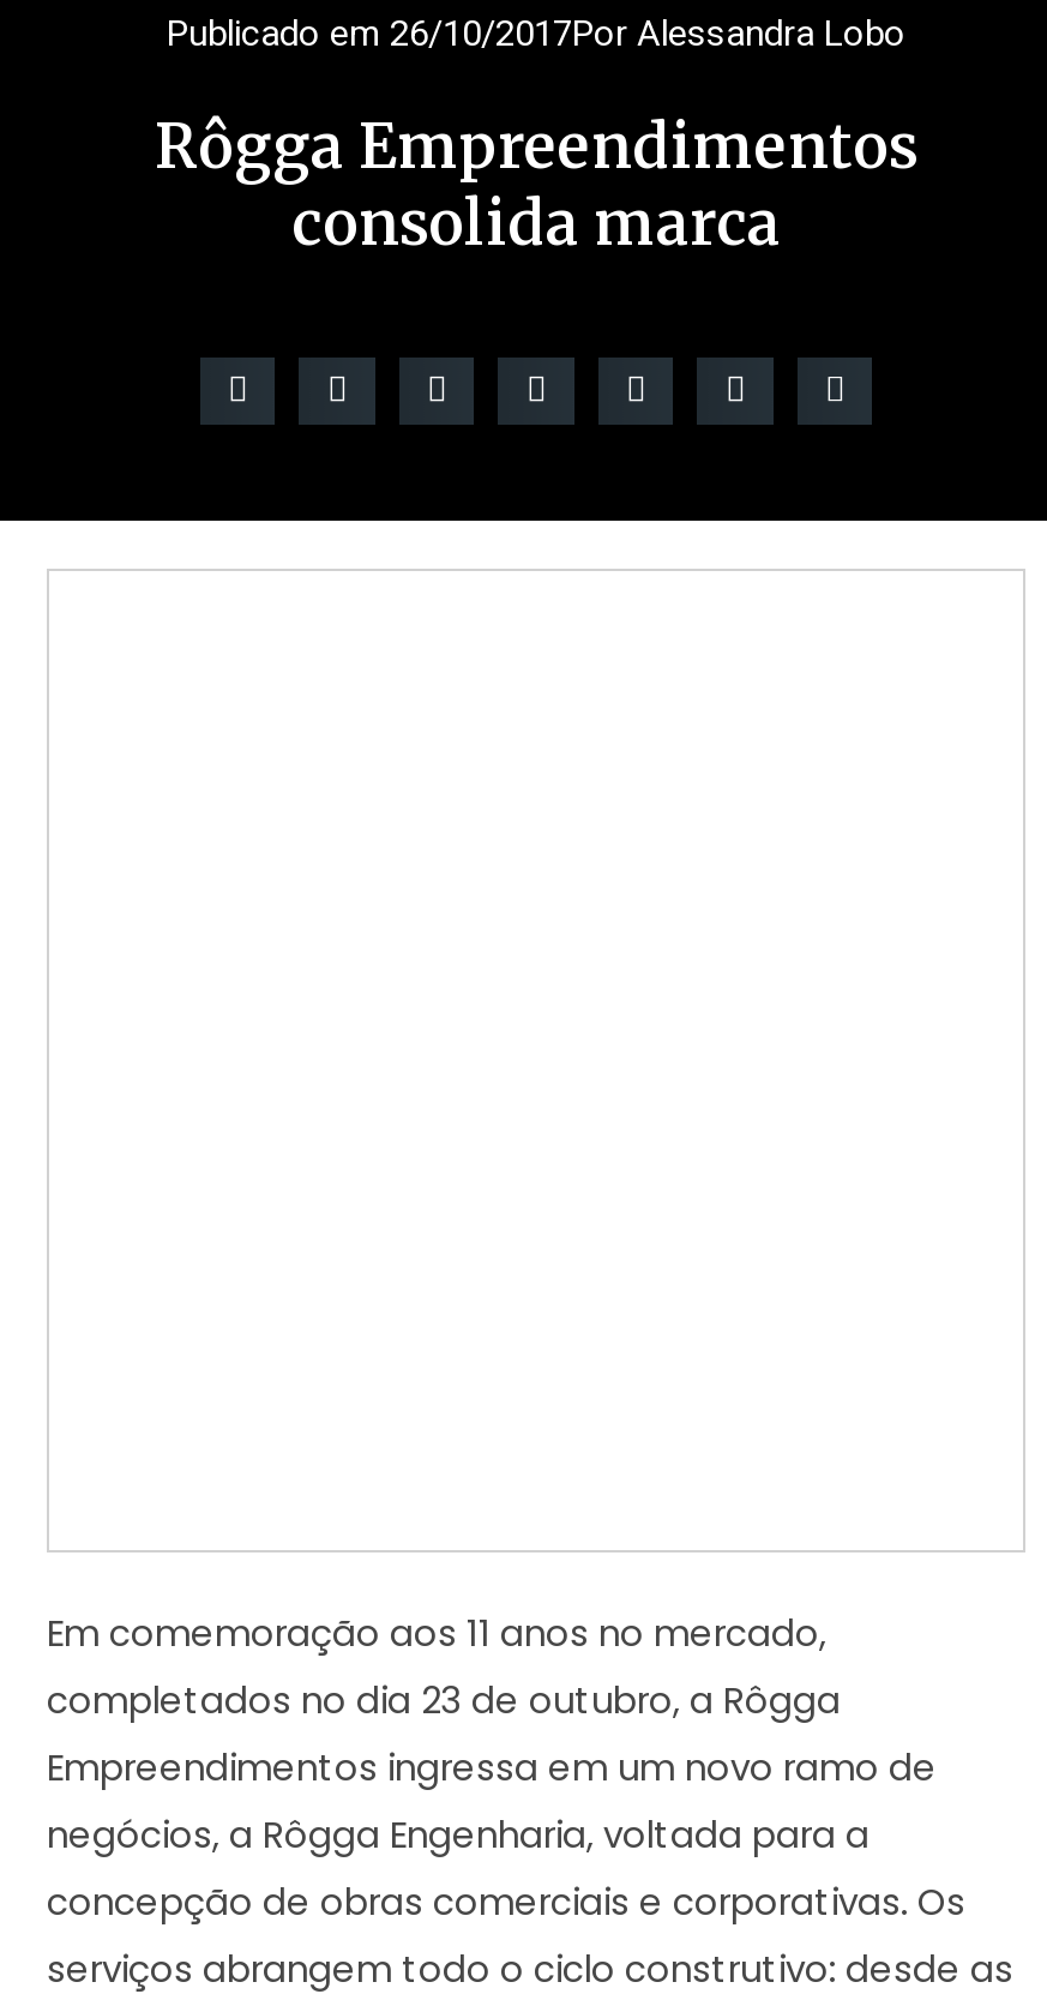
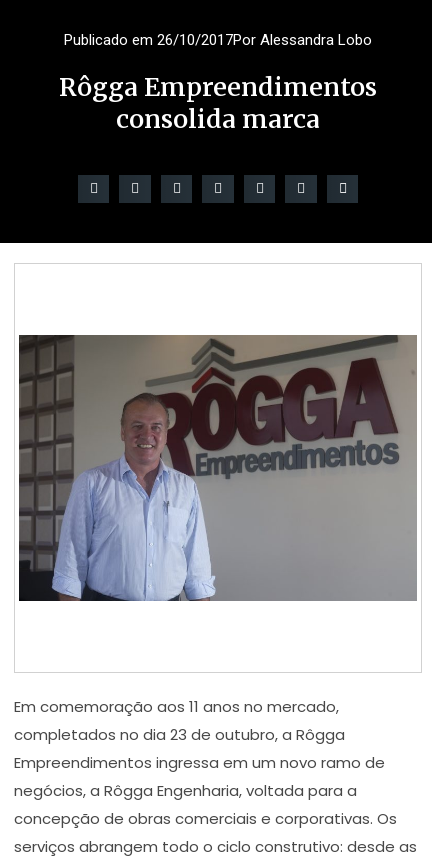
+ [image]
